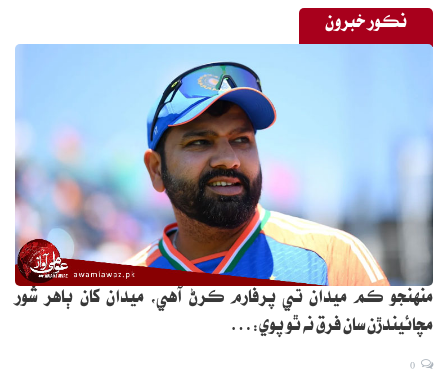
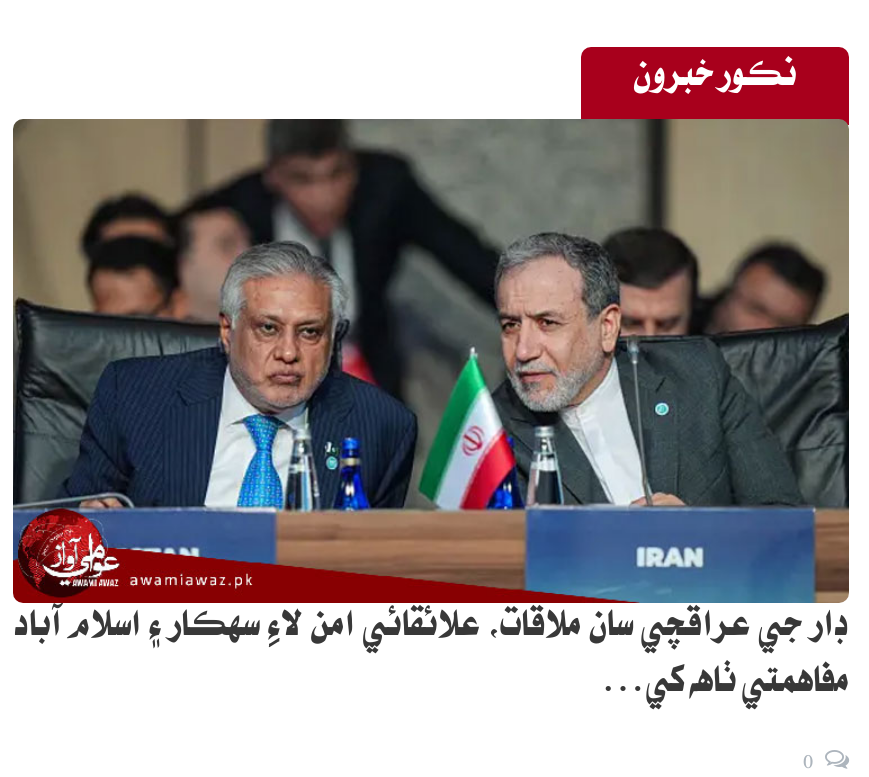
- [image]
- منهنجو ڪم ميدان تي پرفارم ڪرڻ آهي، ميدان کان ٻاهر شور
- مچائيندڙن سان فرق نه ٿو پوي:…
+ [image]
+ ڊار جي عراقچي سان ملاقات، علائقائي امن لاءِ سهڪار ۽ اسلام آباد
+ مفاهمتي ٺاهه کي…
